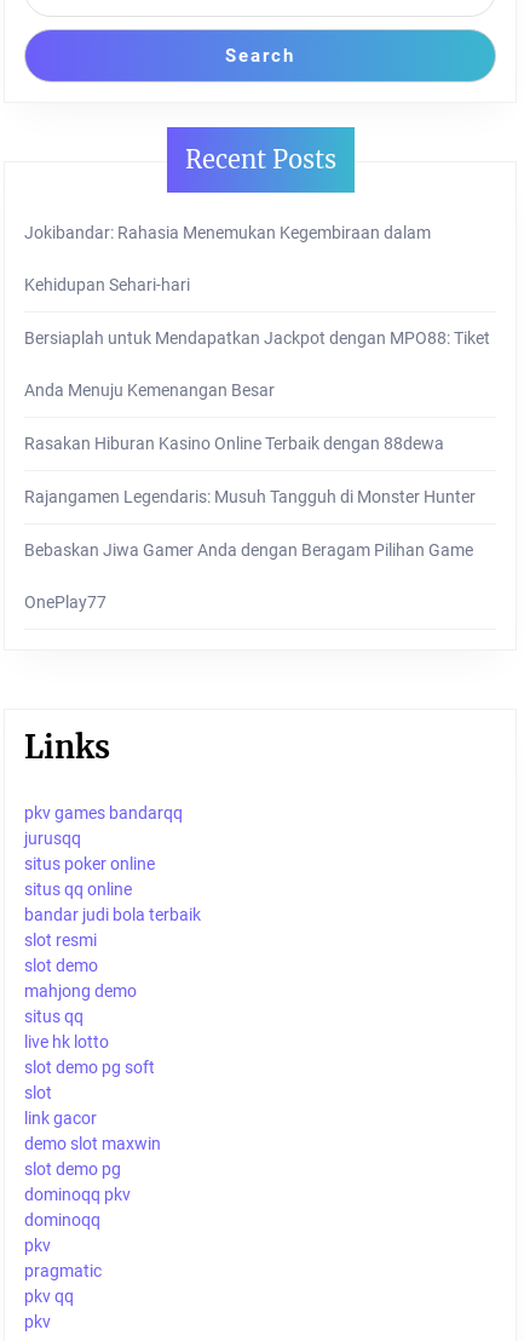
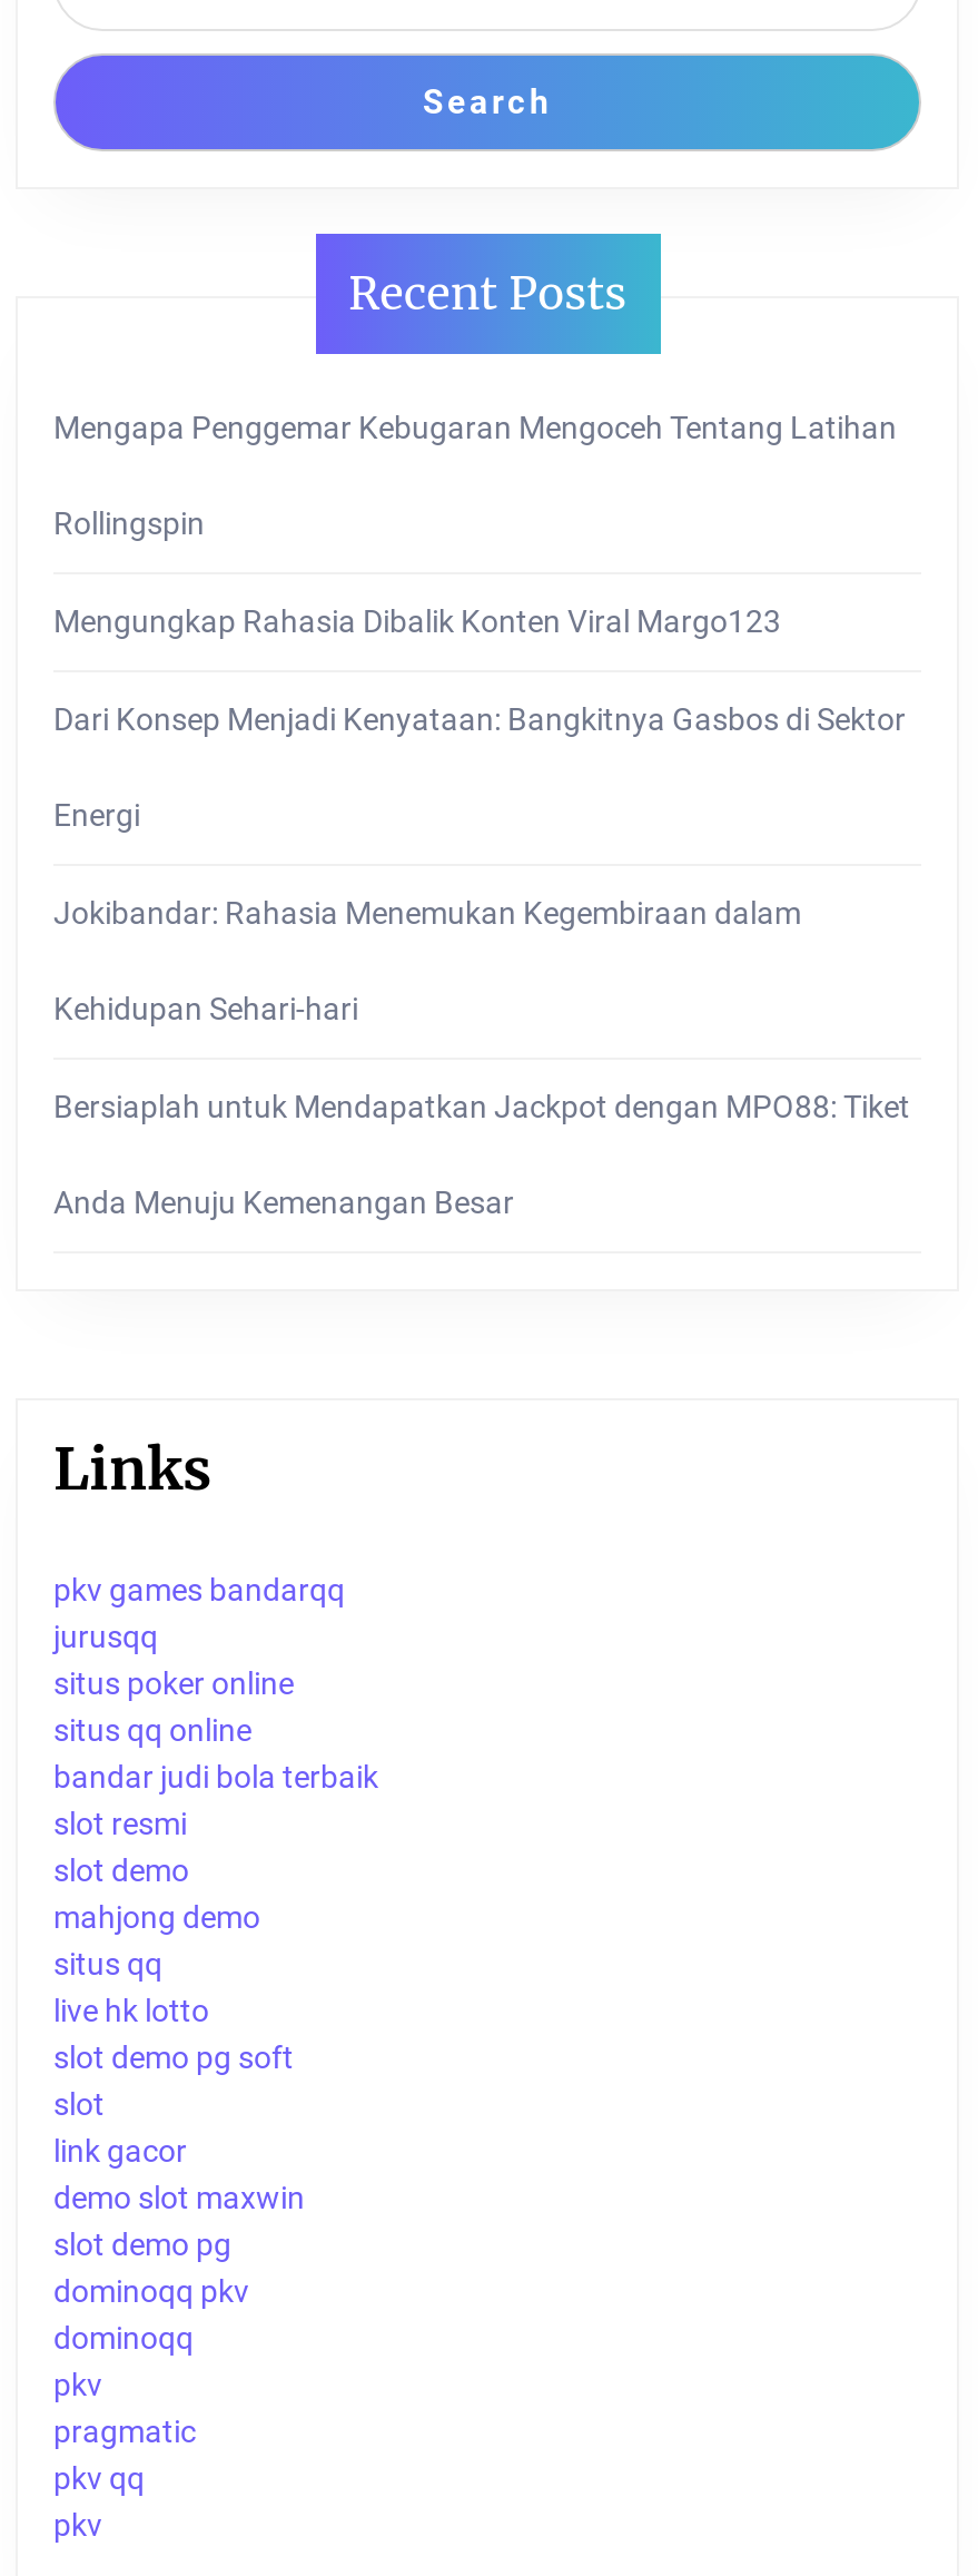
+ Mengapa Penggemar Kebugaran Mengoceh Tentang Latihan
+ Rollingspin
+ Mengungkap Rahasia Dibalik Konten Viral Margo123
+ Dari Konsep Menjadi Kenyataan: Bangkitnya Gasbos di Sektor
+ Energi

moved down: Jokibandar: Rahasia Menemukan Kegembiraan dalam | Kehidupan Sehari-hari | Bersiaplah untuk Mendapatkan Jackpot dengan MPO88: Tiket | Anda Menuju Kemenangan Besar

- Rasakan Hiburan Kasino Online Terbaik dengan 88dewa
- Rajangamen Legendaris: Musuh Tangguh di Monster Hunter
- Bebaskan Jiwa Gamer Anda dengan Beragam Pilihan Game
- OnePlay77
